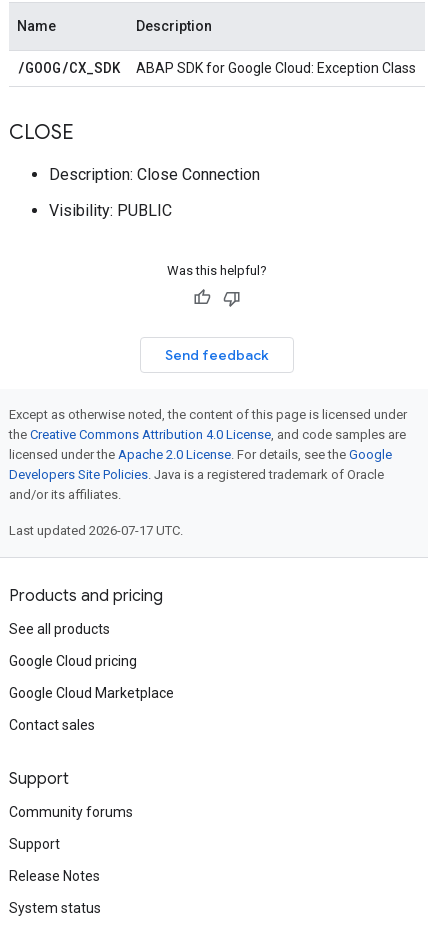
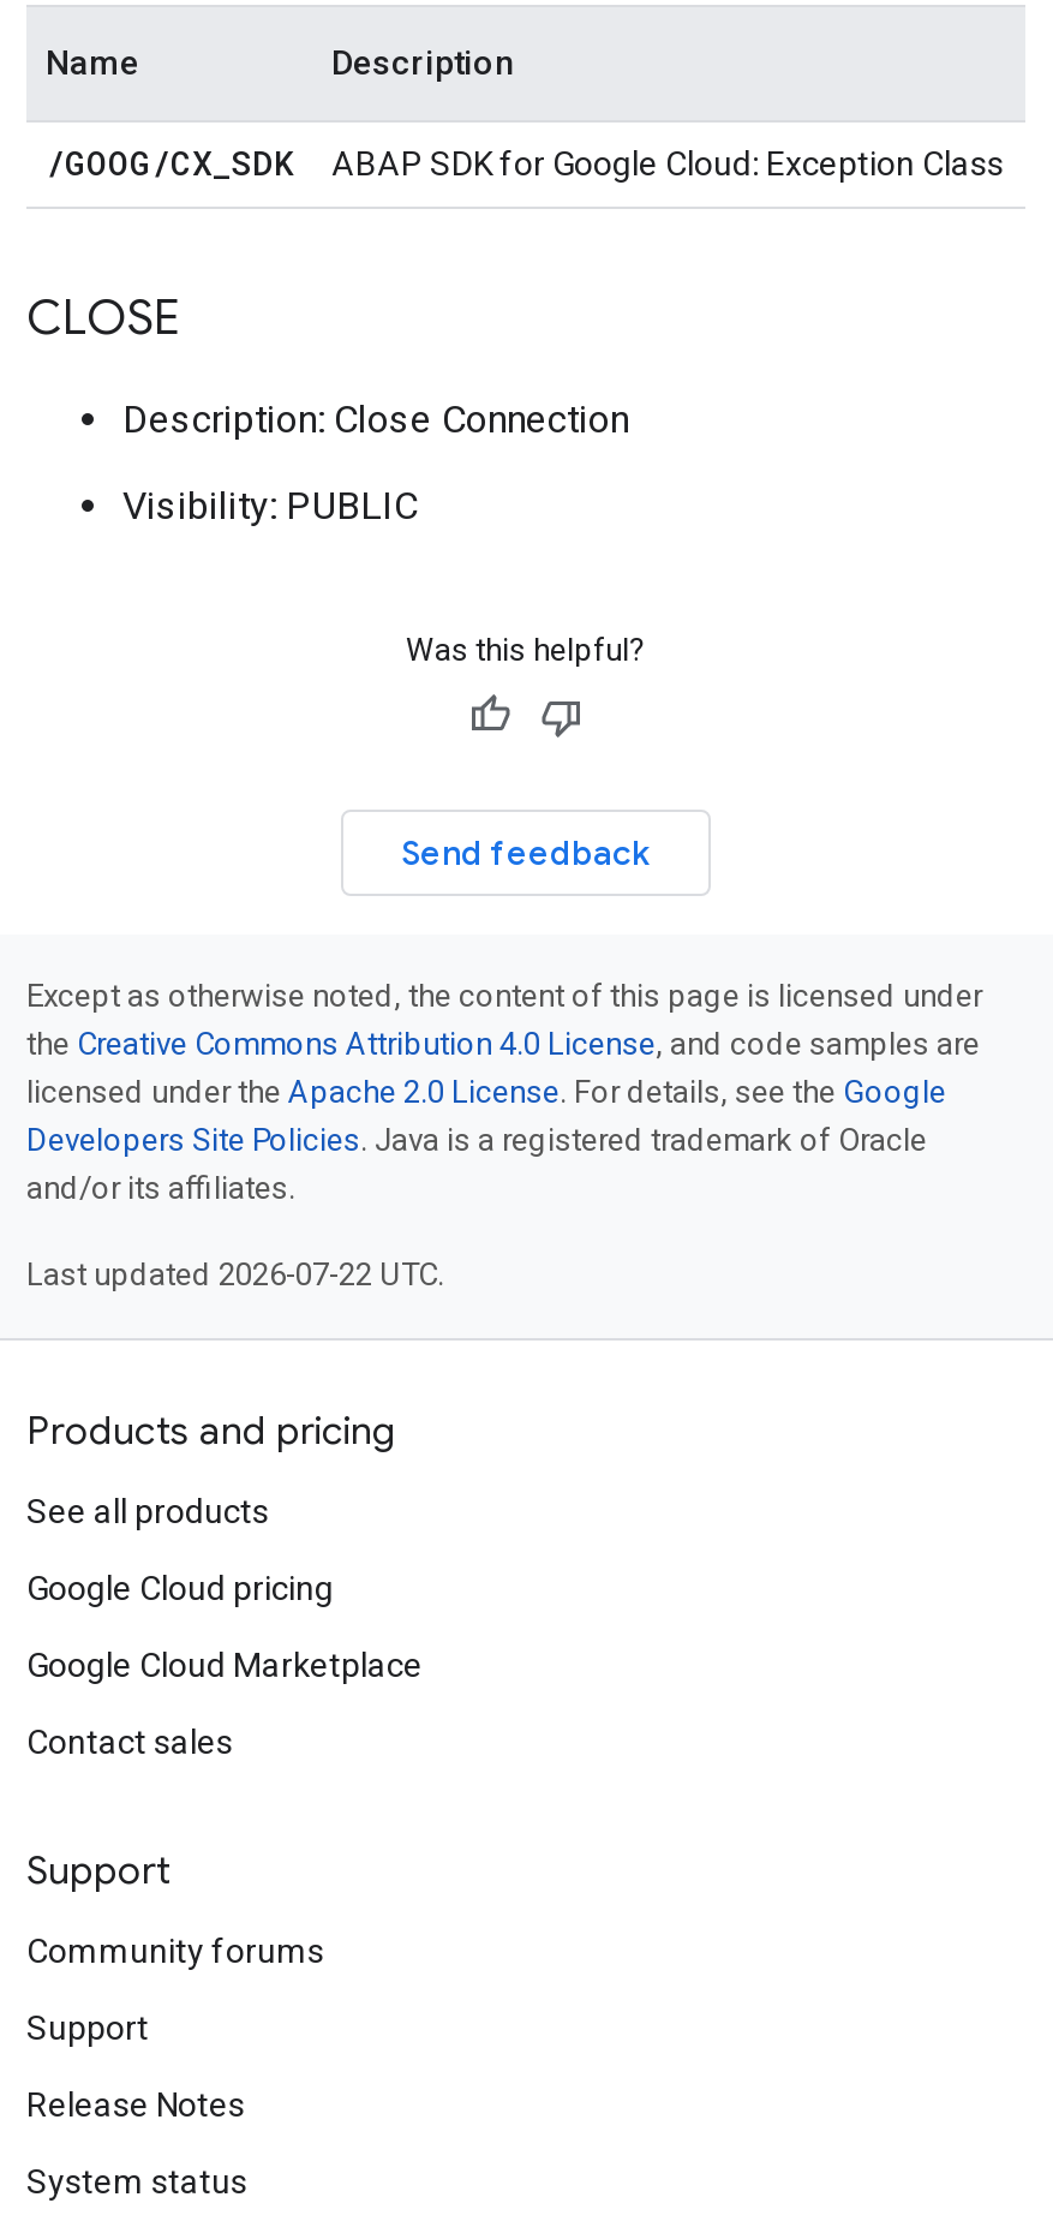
- Last updated 2026-07-17 UTC.
+ Last updated 2026-07-22 UTC.
